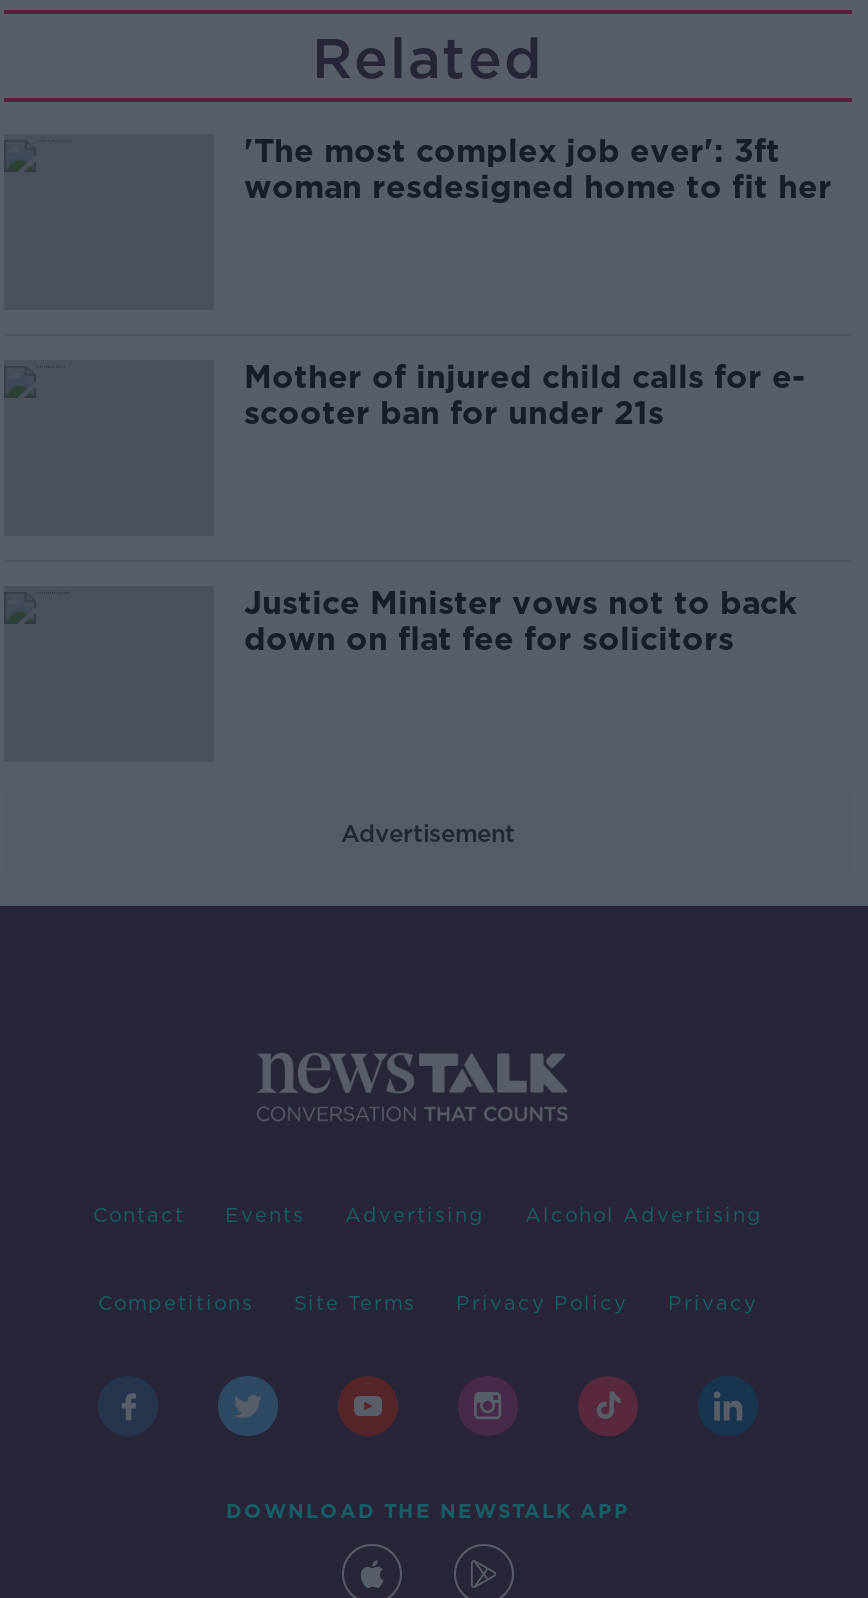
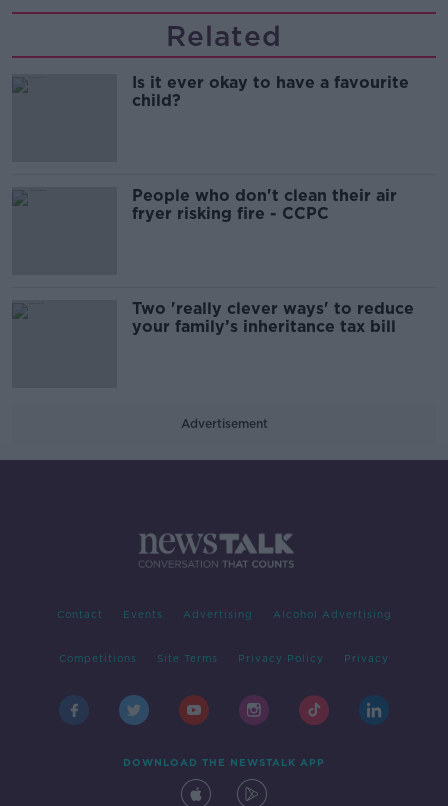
- 'The most complex job ever': 3ft
- woman resdesigned home to fit her
+ Is it ever okay to have a favourite
+ child?

- Mother of injured child calls for e-
- scooter ban for under 21s
+ People who don't clean their air
+ fryer risking fire - CCPC

- Justice Minister vows not to back
- down on flat fee for solicitors
+ Two 'really clever ways' to reduce
+ your family’s inheritance tax bill
